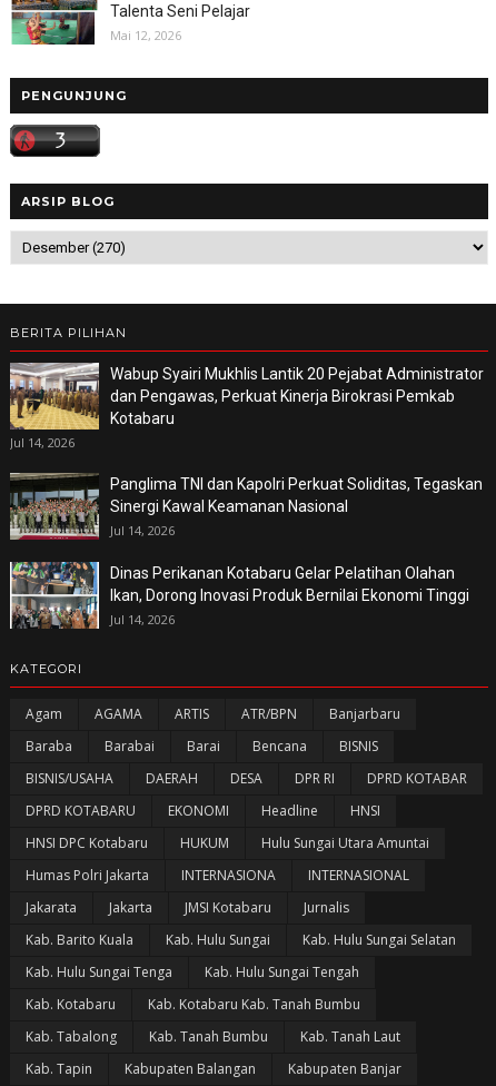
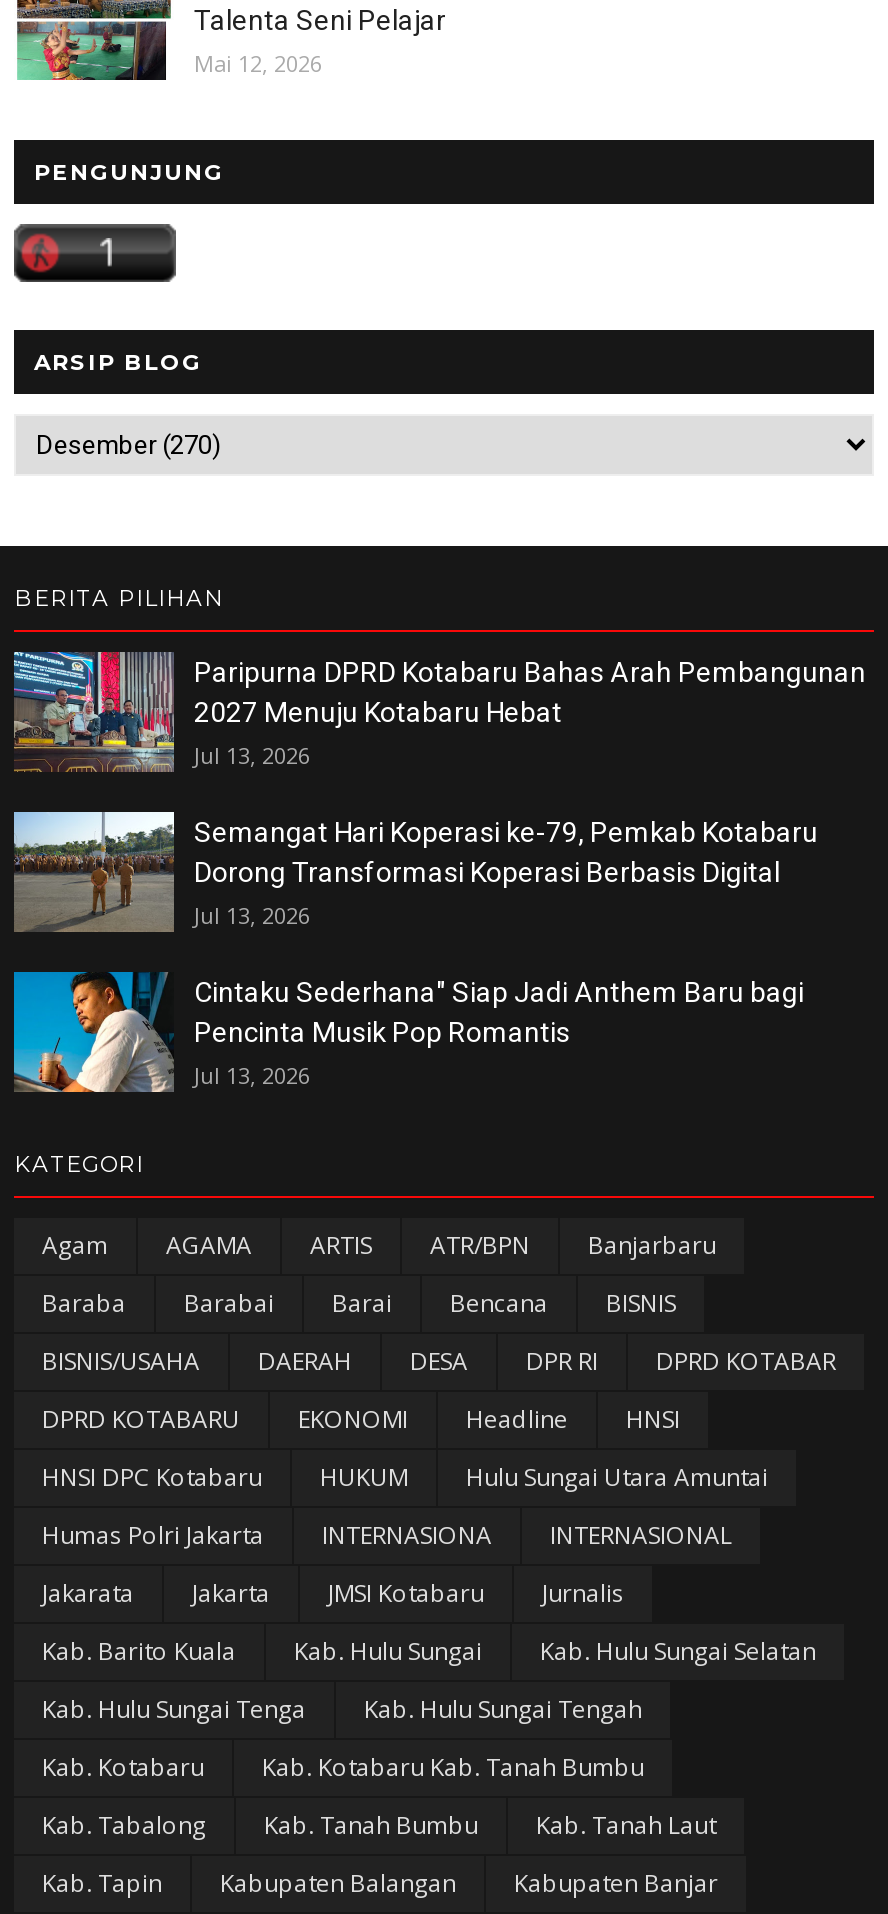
- [image]
- Wabup Syairi Mukhlis Lantik 20 Pejabat Administrator
- dan Pengawas, Perkuat Kinerja Birokrasi Pemkab
- Kotabaru
- Jul 14, 2026
+ [image]
+ Paripurna DPRD Kotabaru Bahas Arah Pembangunan
+ 2027 Menuju Kotabaru Hebat
+ Jul 13, 2026

- [image]
- Panglima TNI dan Kapolri Perkuat Soliditas, Tegaskan
- Sinergi Kawal Keamanan Nasional
- Jul 14, 2026
+ [image]
+ Semangat Hari Koperasi ke-79, Pemkab Kotabaru
+ Dorong Transformasi Koperasi Berbasis Digital
+ Jul 13, 2026

- [image]
- Dinas Perikanan Kotabaru Gelar Pelatihan Olahan
- Ikan, Dorong Inovasi Produk Bernilai Ekonomi Tinggi
- Jul 14, 2026
+ [image]
+ Cintaku Sederhana" Siap Jadi Anthem Baru bagi
+ Pencinta Musik Pop Romantis
+ Jul 13, 2026
